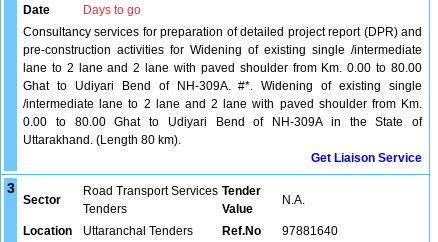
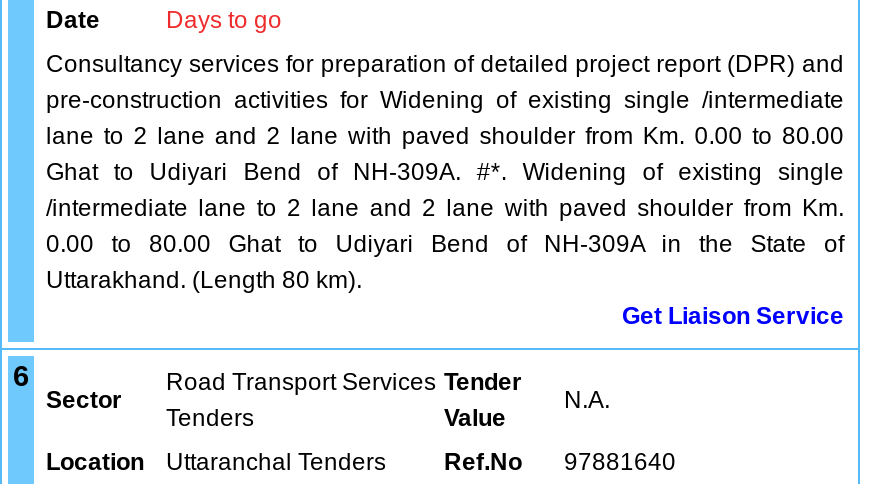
- 3
+ 6
